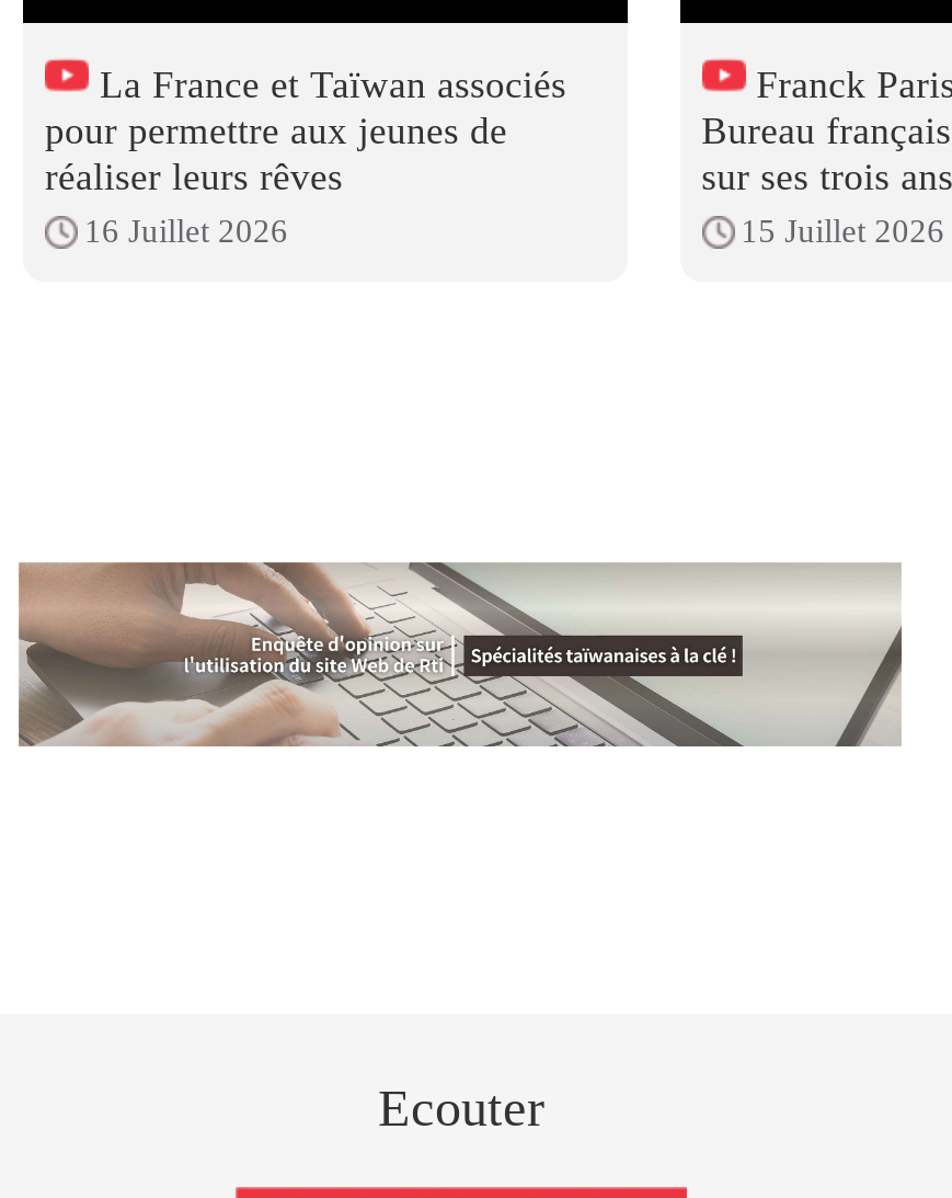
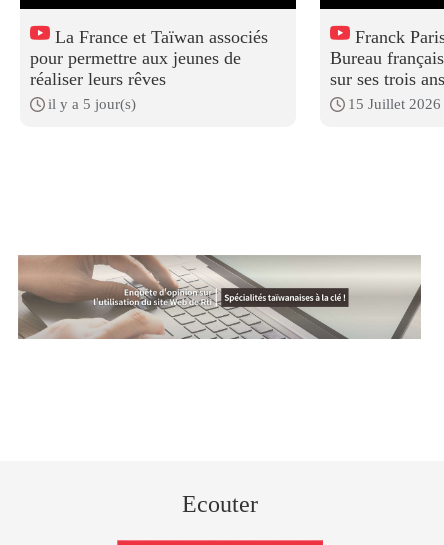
- 16 Juillet 2026
+ il y a 5 jour(s)
